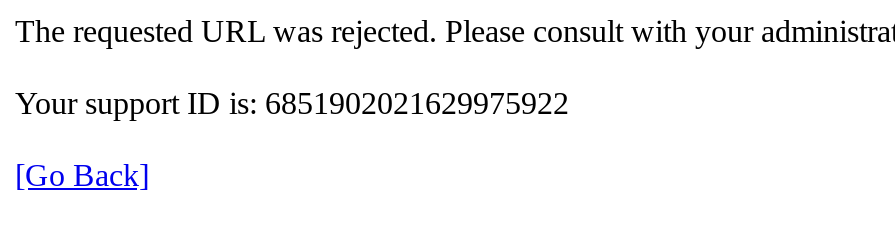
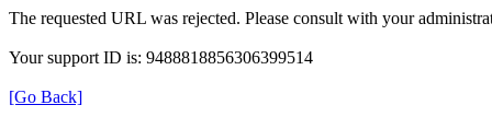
- Your support ID is: 6851902021629975922
+ Your support ID is: 9488818856306399514
